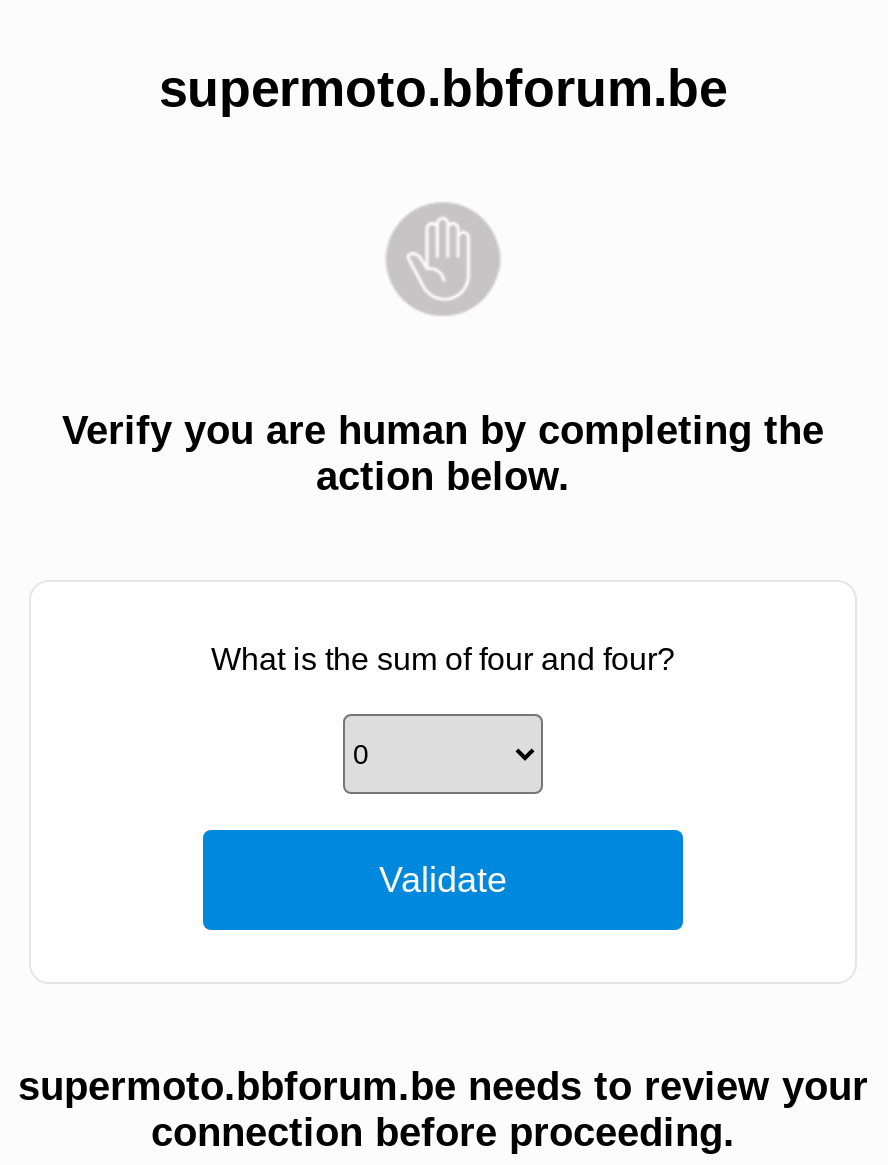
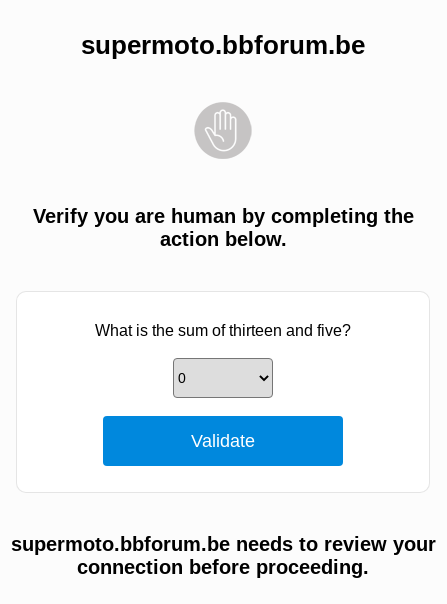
- What is the sum of four and four?
+ What is the sum of thirteen and five?
